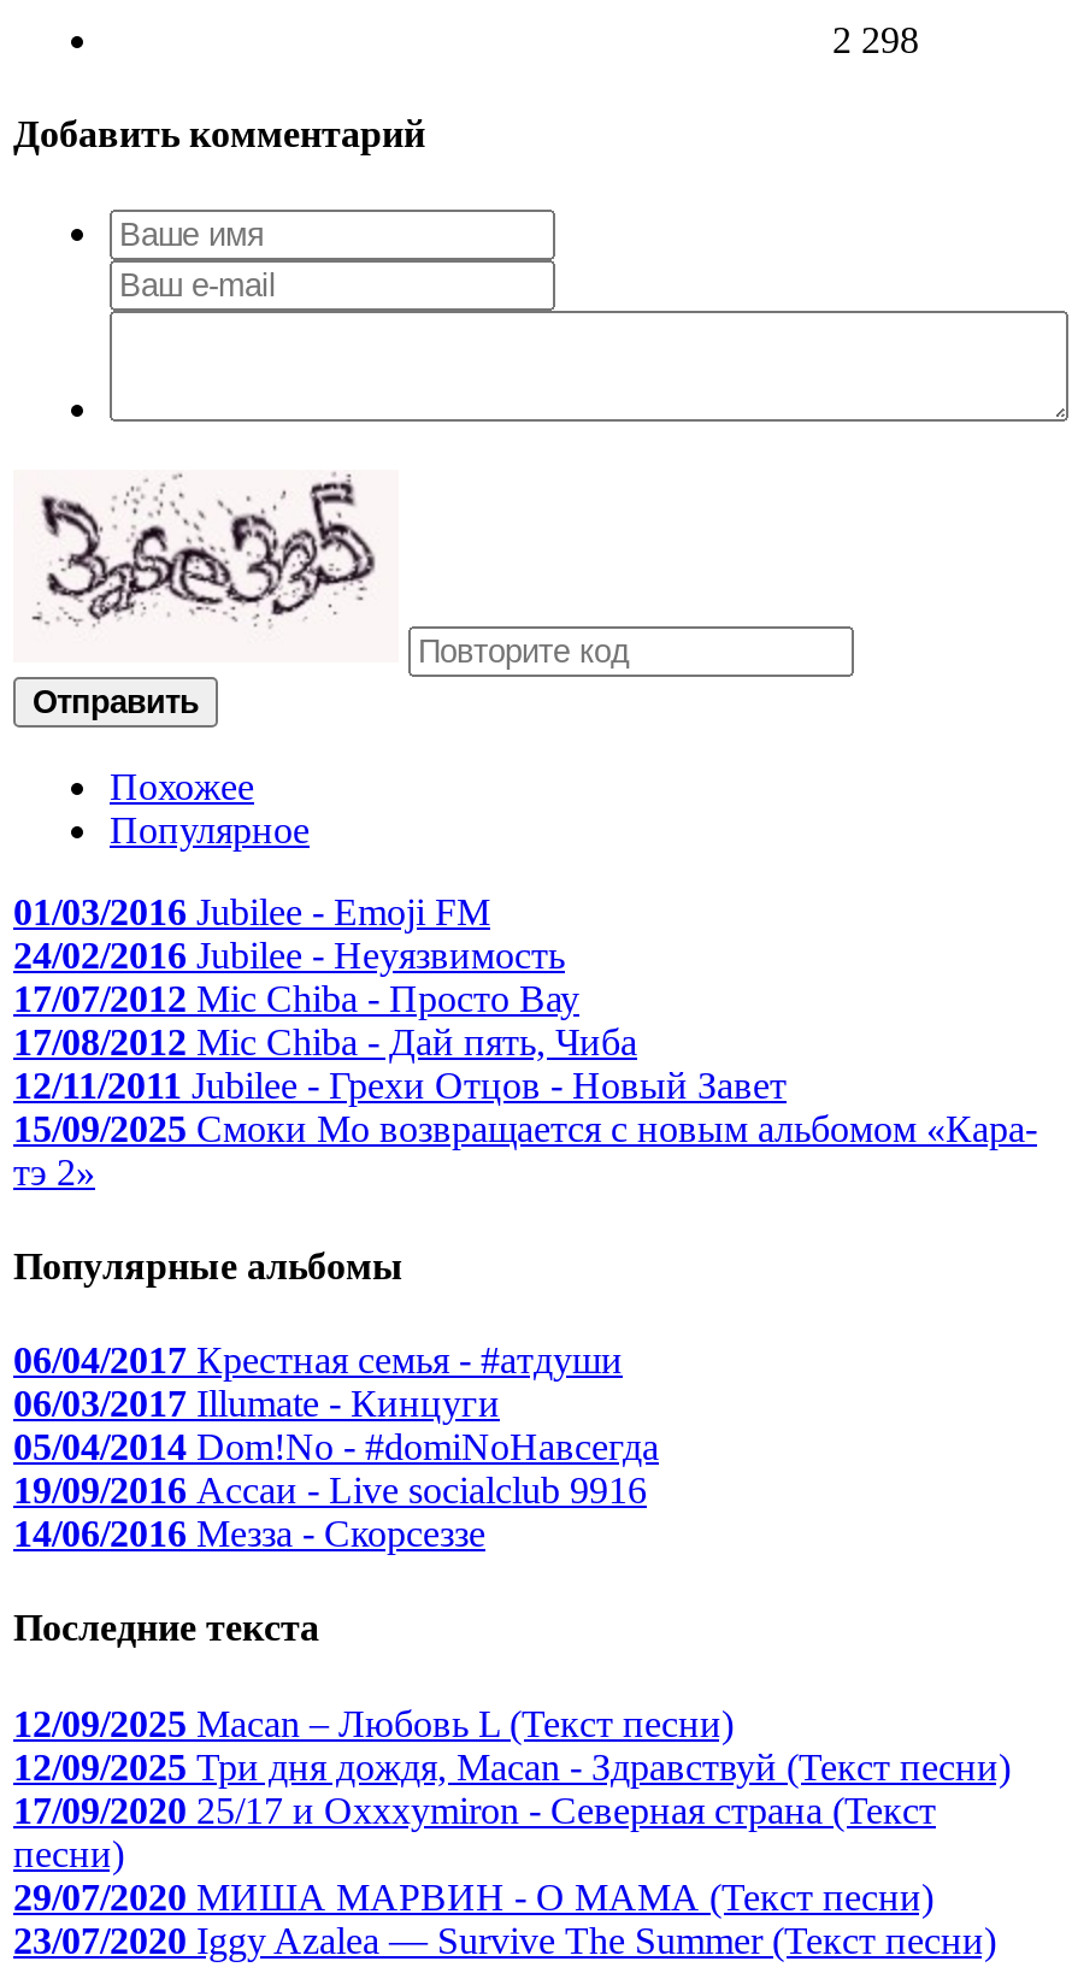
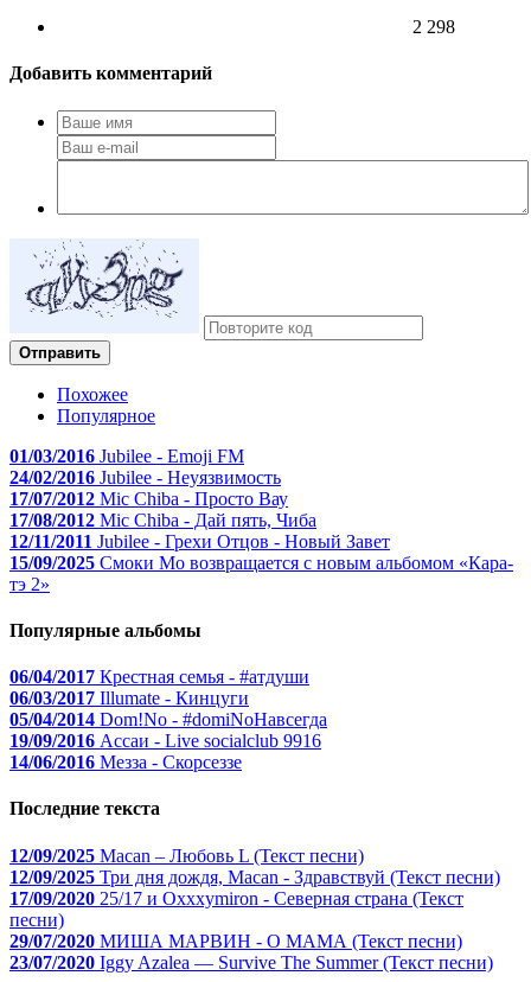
- [image]
+ [image]
